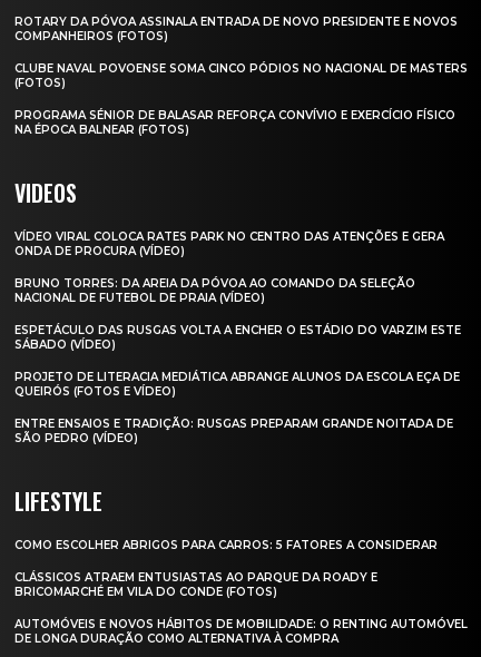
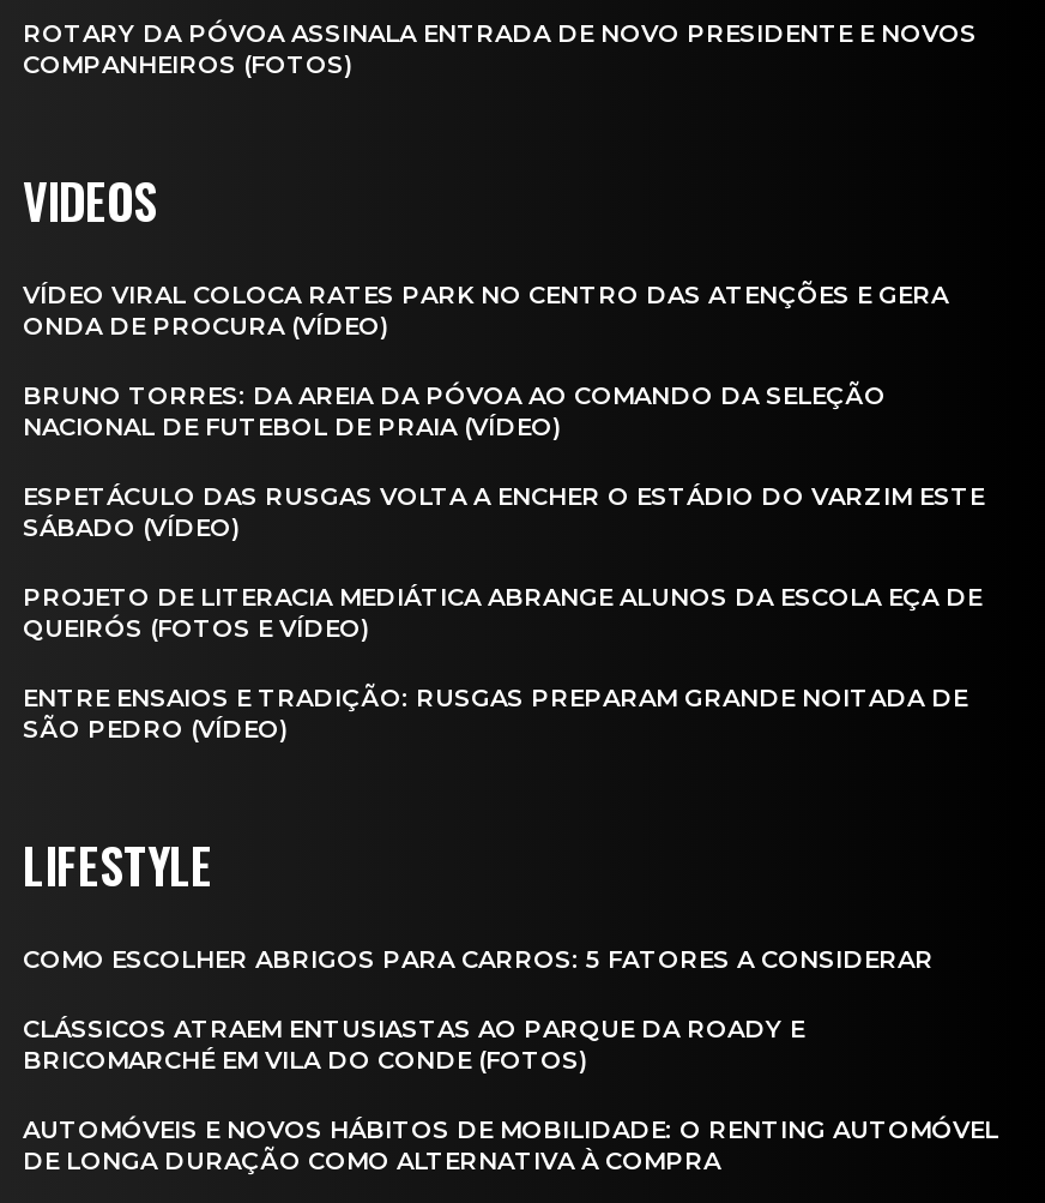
- CLUBE NAVAL POVOENSE SOMA CINCO PÓDIOS NO NACIONAL DE MASTERS
- (FOTOS)
- PROGRAMA SÉNIOR DE BALASAR REFORÇA CONVÍVIO E EXERCÍCIO FÍSICO
- NA ÉPOCA BALNEAR (FOTOS)
